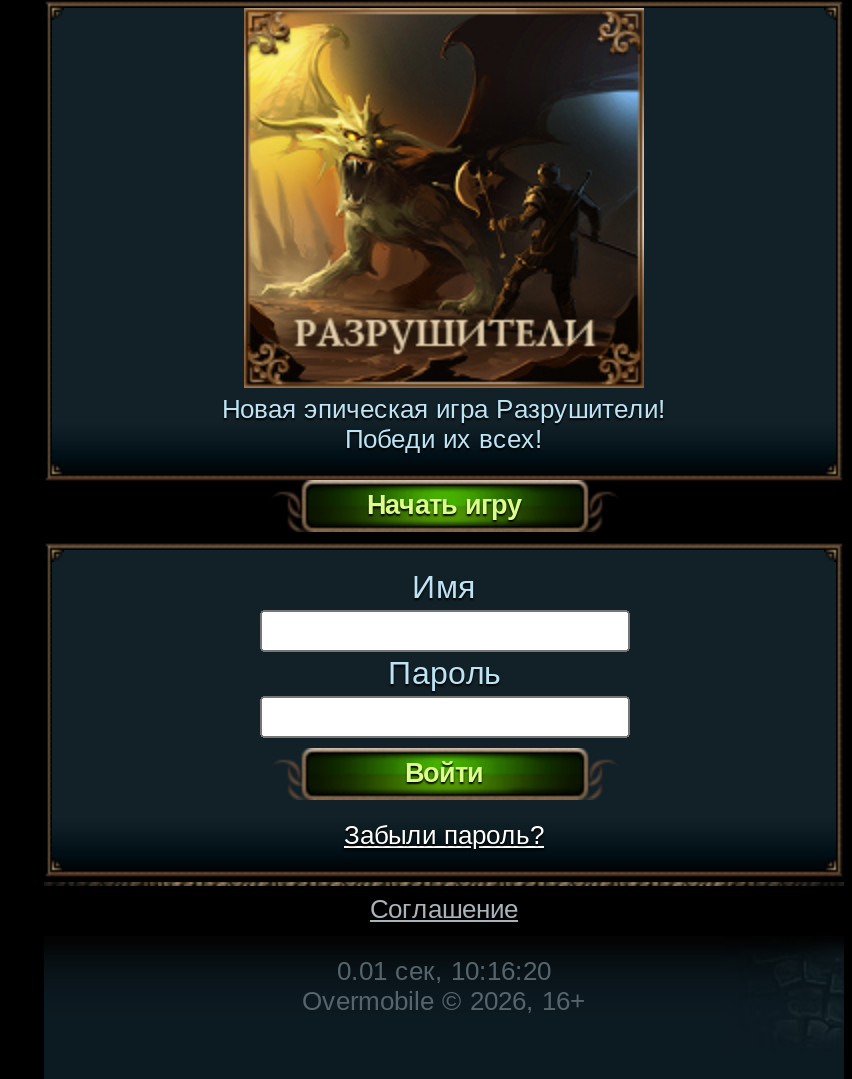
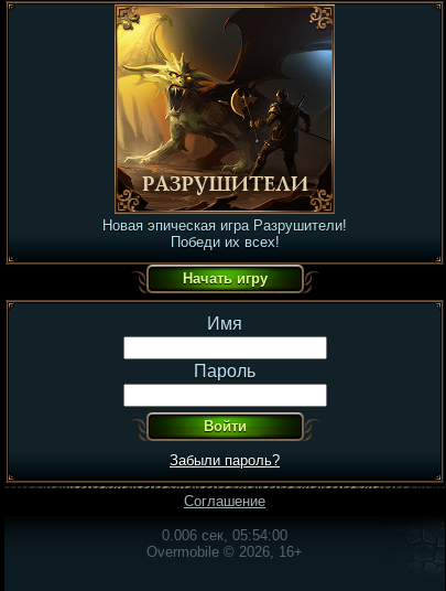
- 0.01 сек, 10:16:20
+ 0.006 сек, 05:54:00
